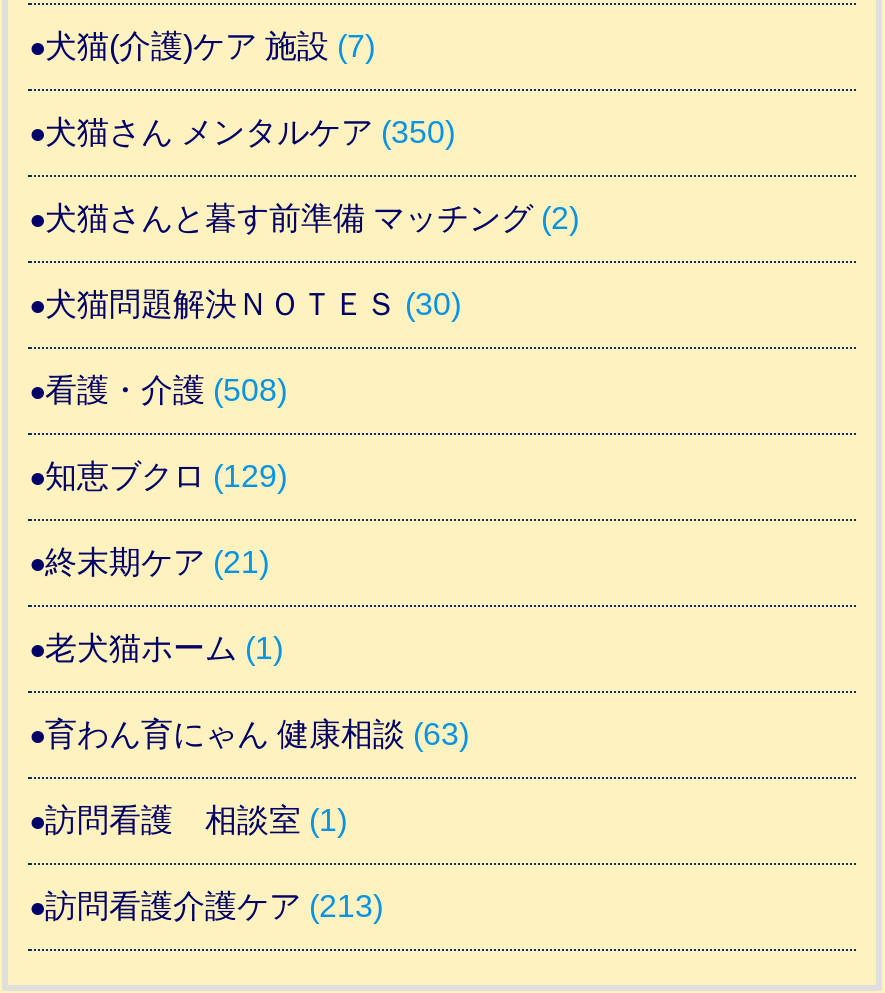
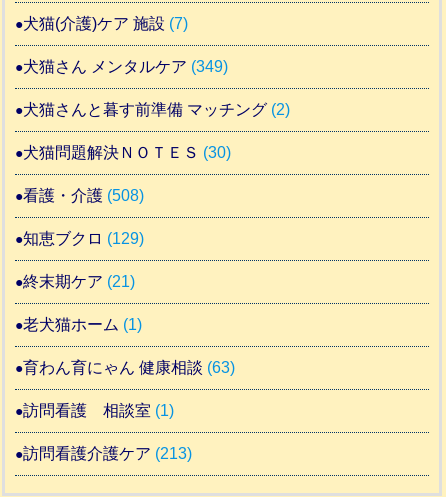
- 犬猫さん メンタルケア(350)
+ 犬猫さん メンタルケア(349)
